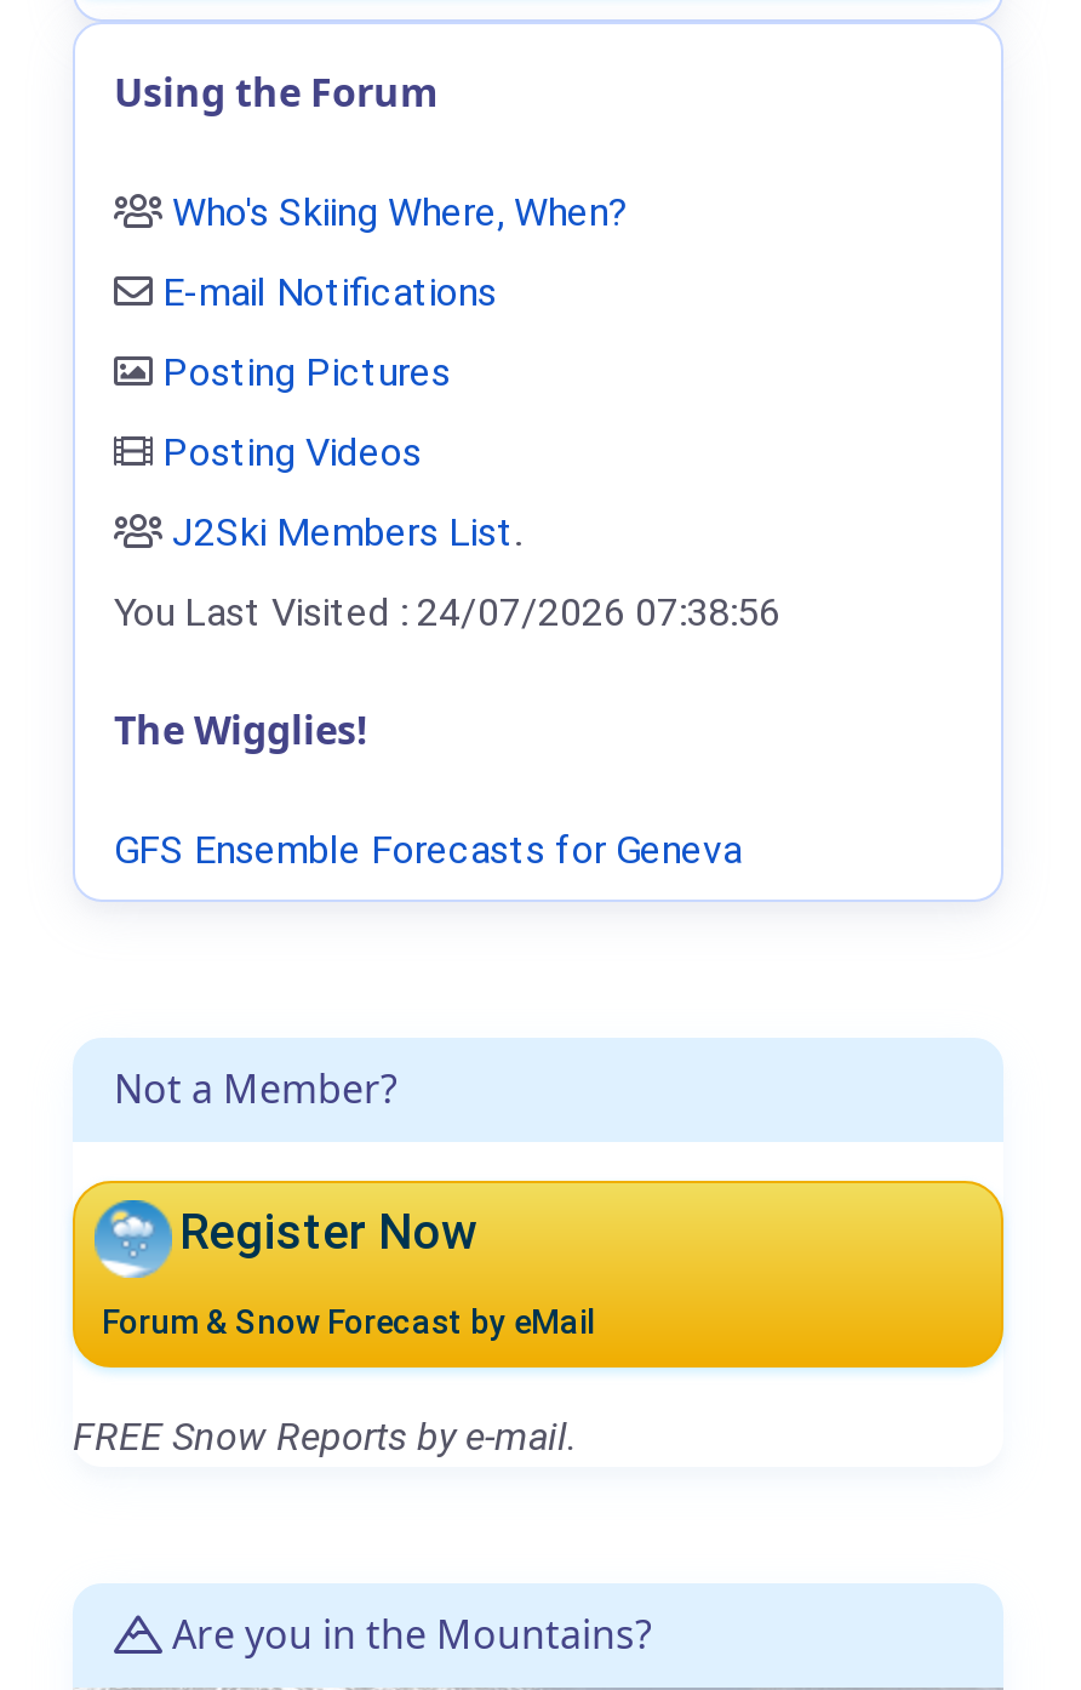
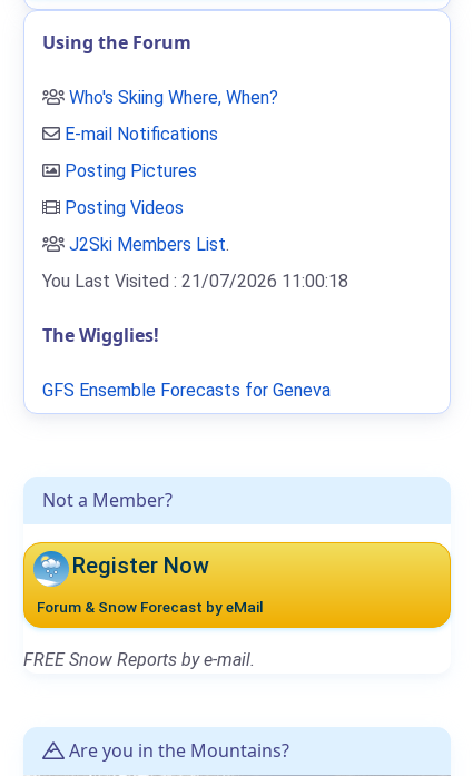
- You Last Visited : 24/07/2026 07:38:56
+ You Last Visited : 21/07/2026 11:00:18
